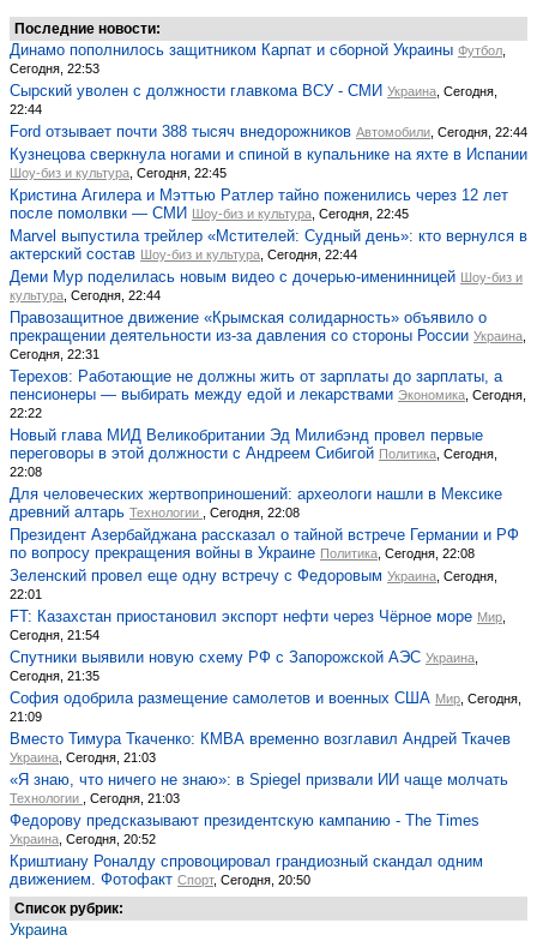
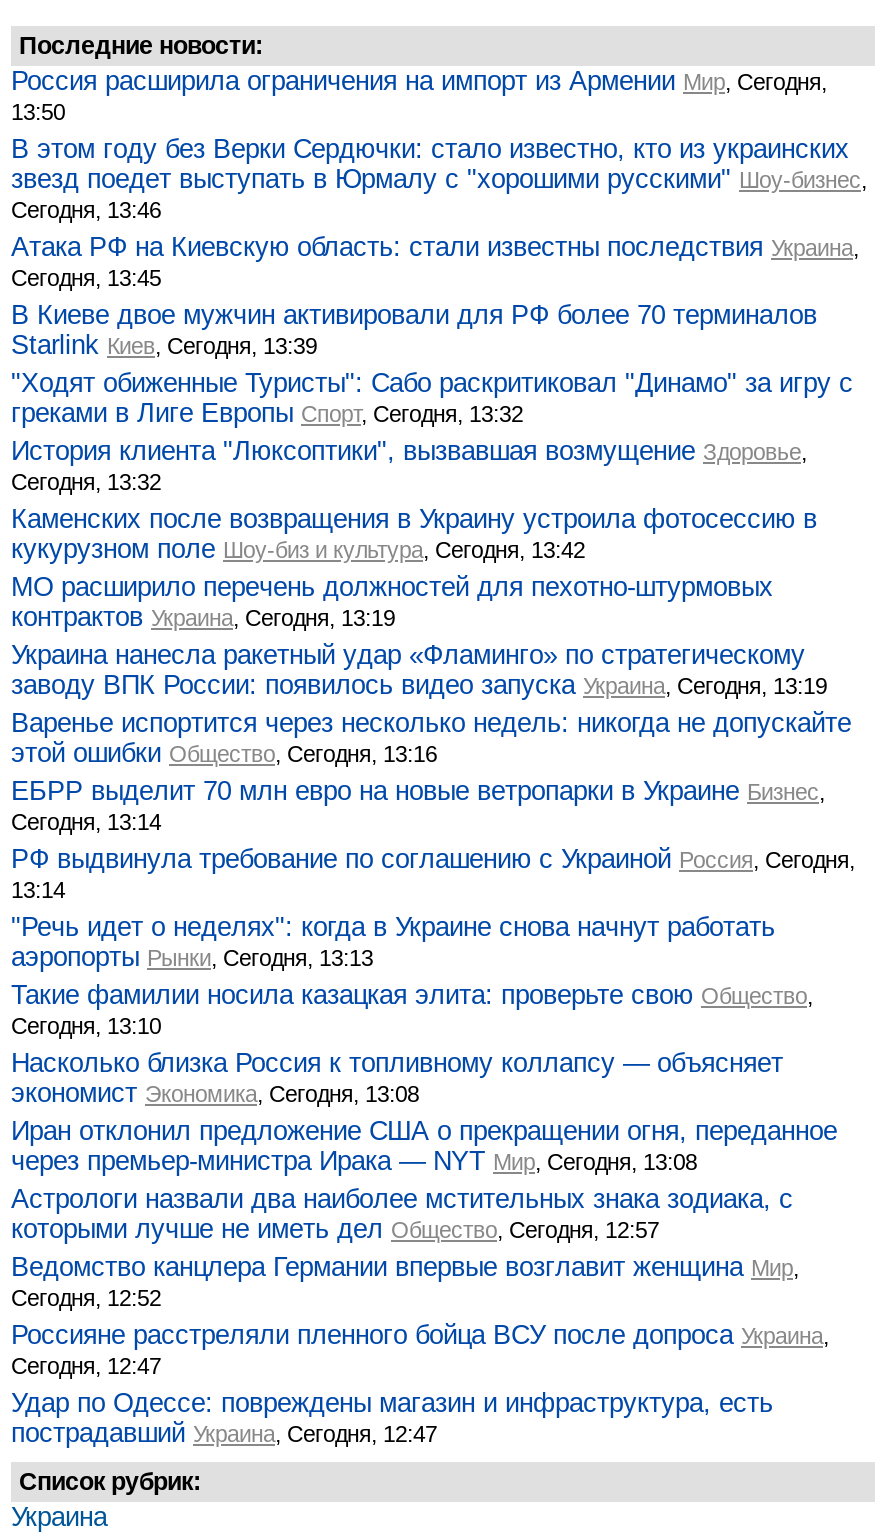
- Динамо пополнилось защитником Карпат и сборной Украины Футбол,
- Сегодня, 22:53
- Сырский уволен с должности главкома ВСУ - СМИ Украина, Сегодня,
- 22:44
- Ford отзывает почти 388 тысяч внедорожников Автомобили, Сегодня, 22:44
- Кузнецова сверкнула ногами и спиной в купальнике на яхте в Испании
- Шоу-биз и культура, Сегодня, 22:45
- Кристина Агилера и Мэттью Ратлер тайно поженились через 12 лет
- после помолвки — СМИ Шоу-биз и культура, Сегодня, 22:45
- Marvel выпустила трейлер «Мстителей: Судный день»: кто вернулся в
- актерский состав Шоу-биз и культура, Сегодня, 22:44
- Деми Мур поделилась новым видео с дочерью-именинницей Шоу-биз и
- культура, Сегодня, 22:44
- Правозащитное движение «Крымская солидарность» объявило о
- прекращении деятельности из-за давления со стороны России Украина,
- Сегодня, 22:31
- Терехов: Работающие не должны жить от зарплаты до зарплаты, а
- пенсионеры — выбирать между едой и лекарствами Экономика, Сегодня,
- 22:22
- Новый глава МИД Великобритании Эд Милибэнд провел первые
- переговоры в этой должности с Андреем Сибигой Политика, Сегодня,
- 22:08
- Для человеческих жертвоприношений: археологи нашли в Мексике
- древний алтарь Технологии, Сегодня, 22:08
- Президент Азербайджана рассказал о тайной встрече Германии и РФ
- по вопросу прекращения войны в Украине Политика, Сегодня, 22:08
- Зеленский провел еще одну встречу с Федоровым Украина, Сегодня,
- 22:01
- FT: Казахстан приостановил экспорт нефти через Чёрное море Мир,
- Сегодня, 21:54
- Спутники выявили новую схему РФ с Запорожской АЭС Украина,
- Сегодня, 21:35
- София одобрила размещение самолетов и военных США Мир, Сегодня,
- 21:09
- Вместо Тимура Ткаченко: КМВА временно возглавил Андрей Ткачев
- Украина, Сегодня, 21:03
- «Я знаю, что ничего не знаю»: в Spiegel призвали ИИ чаще молчать
- Технологии, Сегодня, 21:03
- Федорову предсказывают президентскую кампанию - The Times
- Украина, Сегодня, 20:52
- Криштиану Роналду спровоцировал грандиозный скандал одним
- движением. Фотофакт Спорт, Сегодня, 20:50
+ Россия расширила ограничения на импорт из Армении Мир, Сегодня,
+ 13:50
+ В этом году без Верки Сердючки: стало известно, кто из украинских
+ звезд поедет выступать в Юрмалу с "хорошими русскими" Шоу-бизнес,
+ Сегодня, 13:46
+ Атака РФ на Киевскую область: стали известны последствия Украина,
+ Сегодня, 13:45
+ В Киеве двое мужчин активировали для РФ более 70 терминалов
+ Starlink Киев, Сегодня, 13:39
+ "Ходят обиженные Туристы": Сабо раскритиковал "Динамо" за игру с
+ греками в Лиге Европы Спорт, Сегодня, 13:32
+ История клиента "Люксоптики", вызвавшая возмущение Здоровье,
+ Сегодня, 13:32
+ Каменских после возвращения в Украину устроила фотосессию в
+ кукурузном поле Шоу-биз и культура, Сегодня, 13:42
+ МО расширило перечень должностей для пехотно-штурмовых
+ контрактов Украина, Сегодня, 13:19
+ Украина нанесла ракетный удар «Фламинго» по стратегическому
+ заводу ВПК России: появилось видео запуска Украина, Сегодня, 13:19
+ Варенье испортится через несколько недель: никогда не допускайте
+ этой ошибки Общество, Сегодня, 13:16
+ ЕБРР выделит 70 млн евро на новые ветропарки в Украине Бизнес,
+ Сегодня, 13:14
+ РФ выдвинула требование по соглашению с Украиной Россия, Сегодня,
+ 13:14
+ "Речь идет о неделях": когда в Украине снова начнут работать
+ аэропорты Рынки, Сегодня, 13:13
+ Такие фамилии носила казацкая элита: проверьте свою Общество,
+ Сегодня, 13:10
+ Насколько близка Россия к топливному коллапсу — объясняет
+ экономист Экономика, Сегодня, 13:08
+ Иран отклонил предложение США о прекращении огня, переданное
+ через премьер-министра Ирака — NYT Мир, Сегодня, 13:08
+ Астрологи назвали два наиболее мстительных знака зодиака, с
+ которыми лучше не иметь дел Общество, Сегодня, 12:57
+ Ведомство канцлера Германии впервые возглавит женщина Мир,
+ Сегодня, 12:52
+ Россияне расстреляли пленного бойца ВСУ после допроса Украина,
+ Сегодня, 12:47
+ Удар по Одессе: повреждены магазин и инфраструктура, есть
+ пострадавший Украина, Сегодня, 12:47
